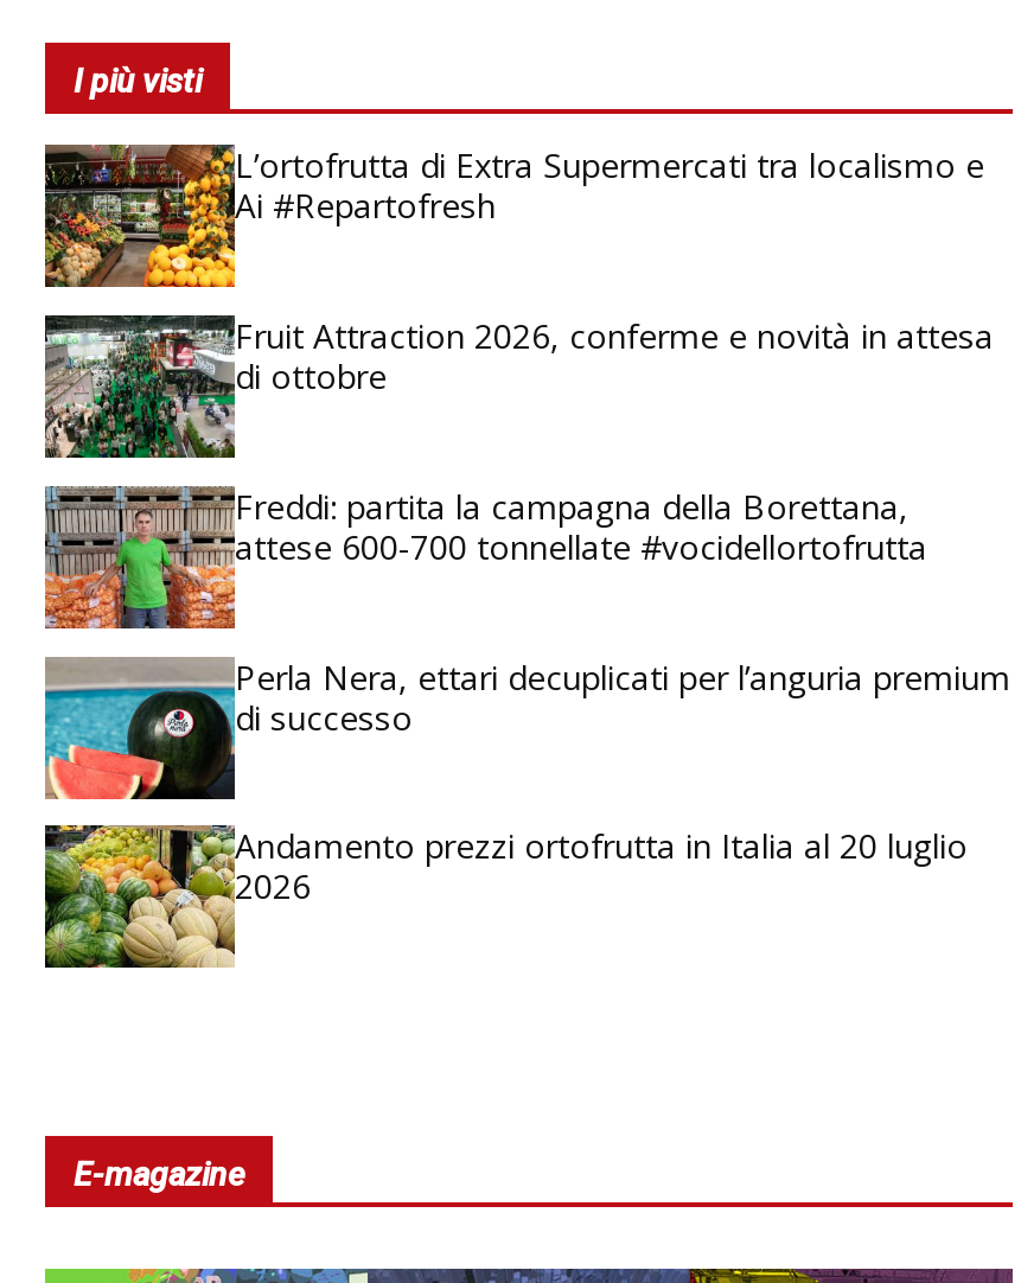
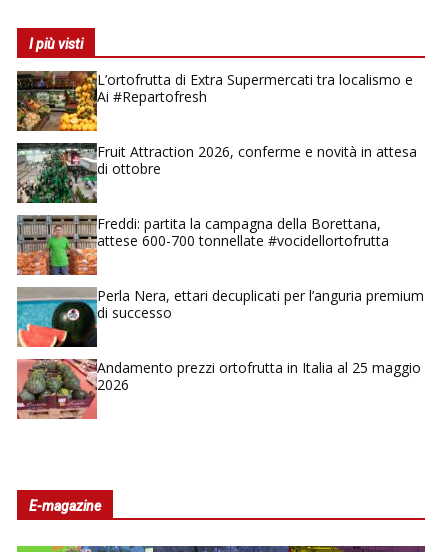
- [image]
- Andamento prezzi ortofrutta in Italia al 20 luglio
+ [image]
+ Andamento prezzi ortofrutta in Italia al 25 maggio
